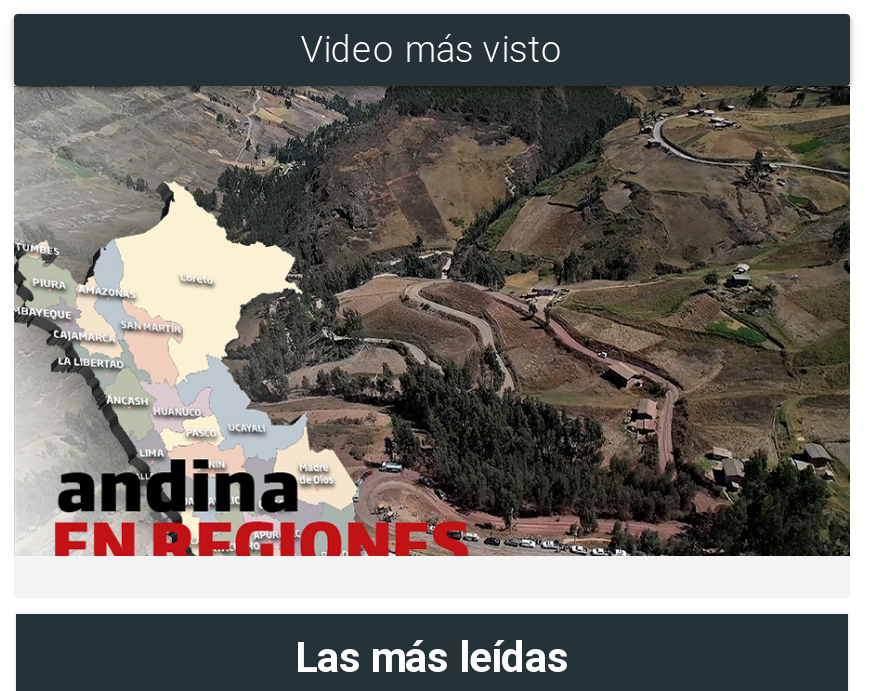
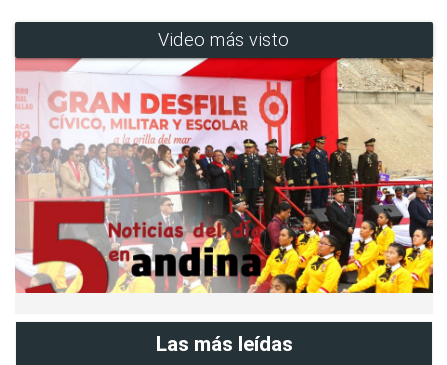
- [image]
+ [image]
